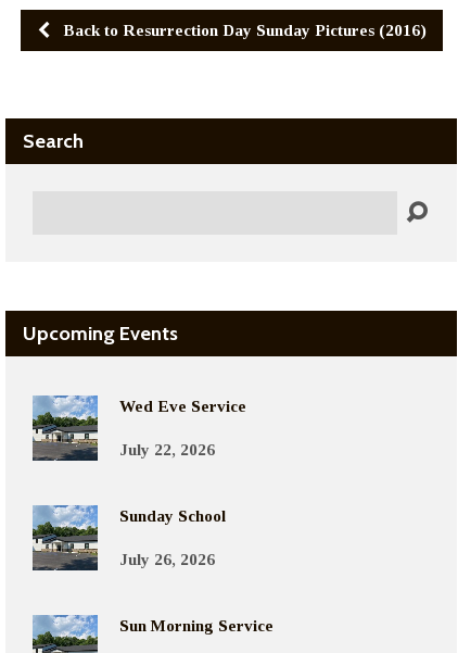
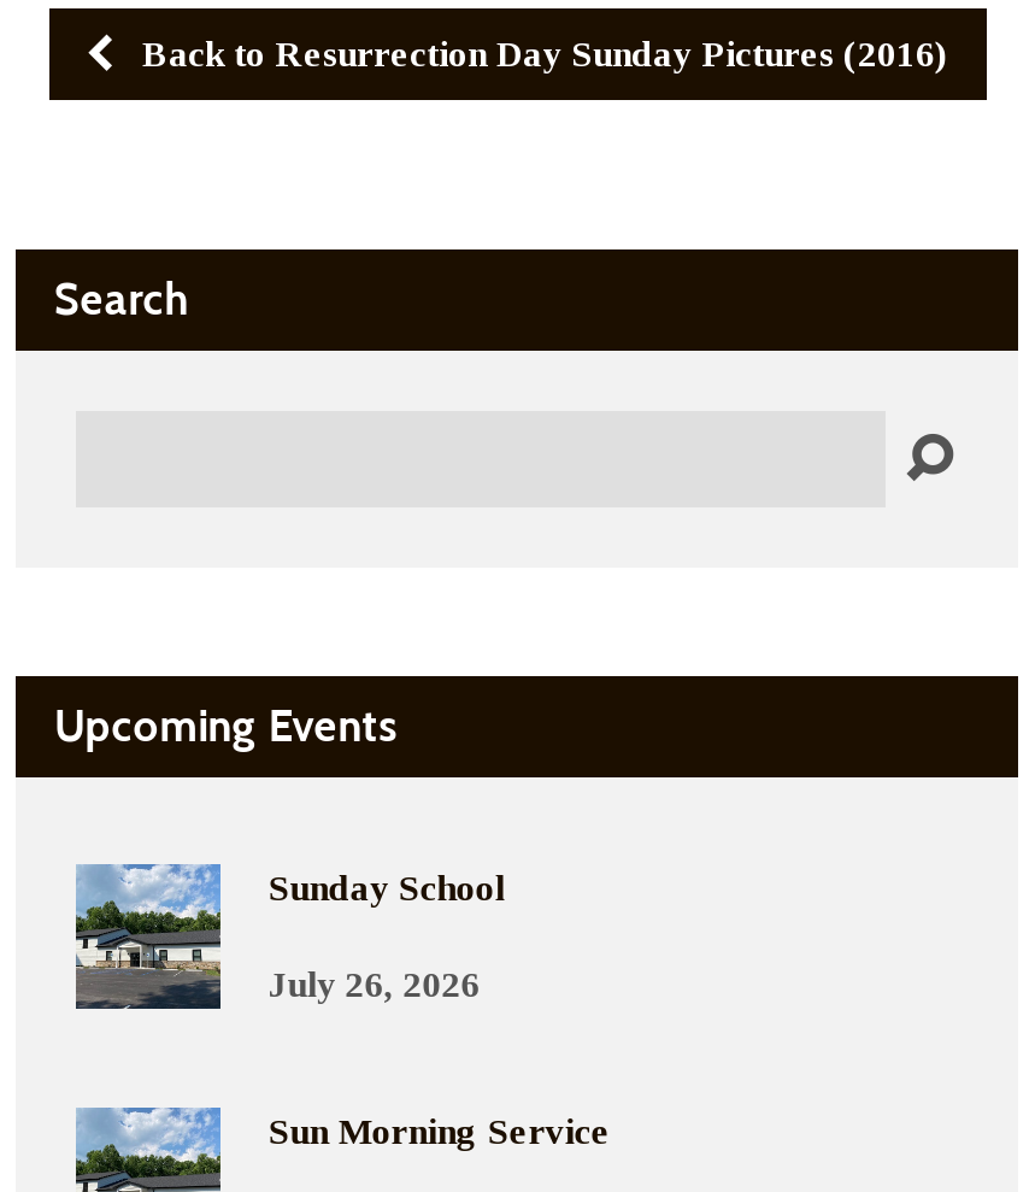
- Wed Eve Service
- July 22, 2026
